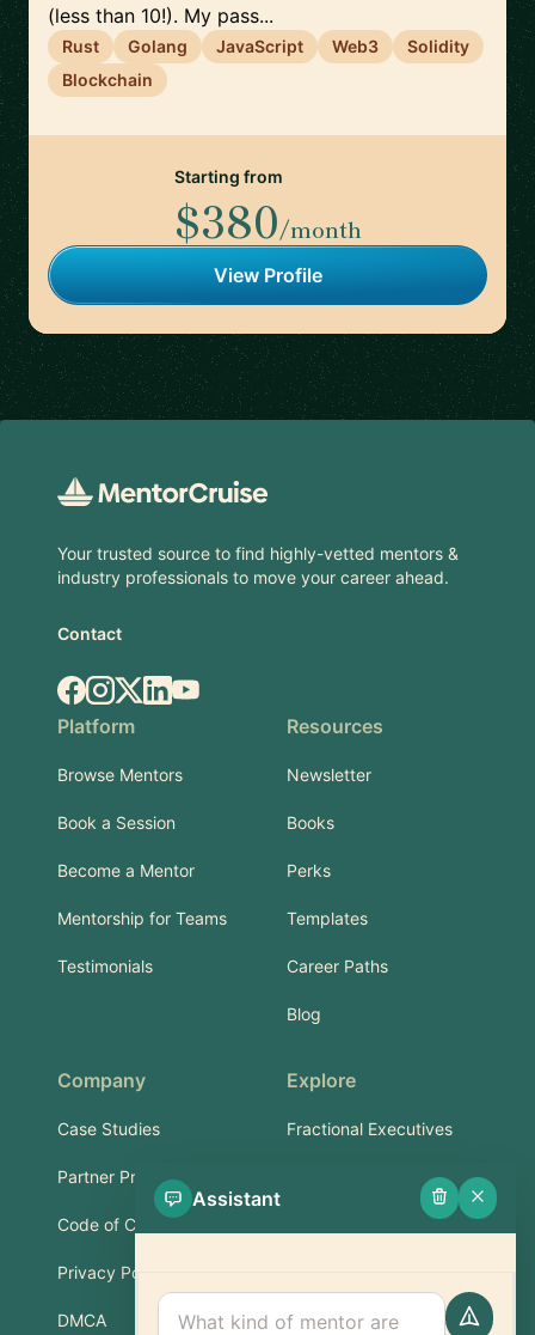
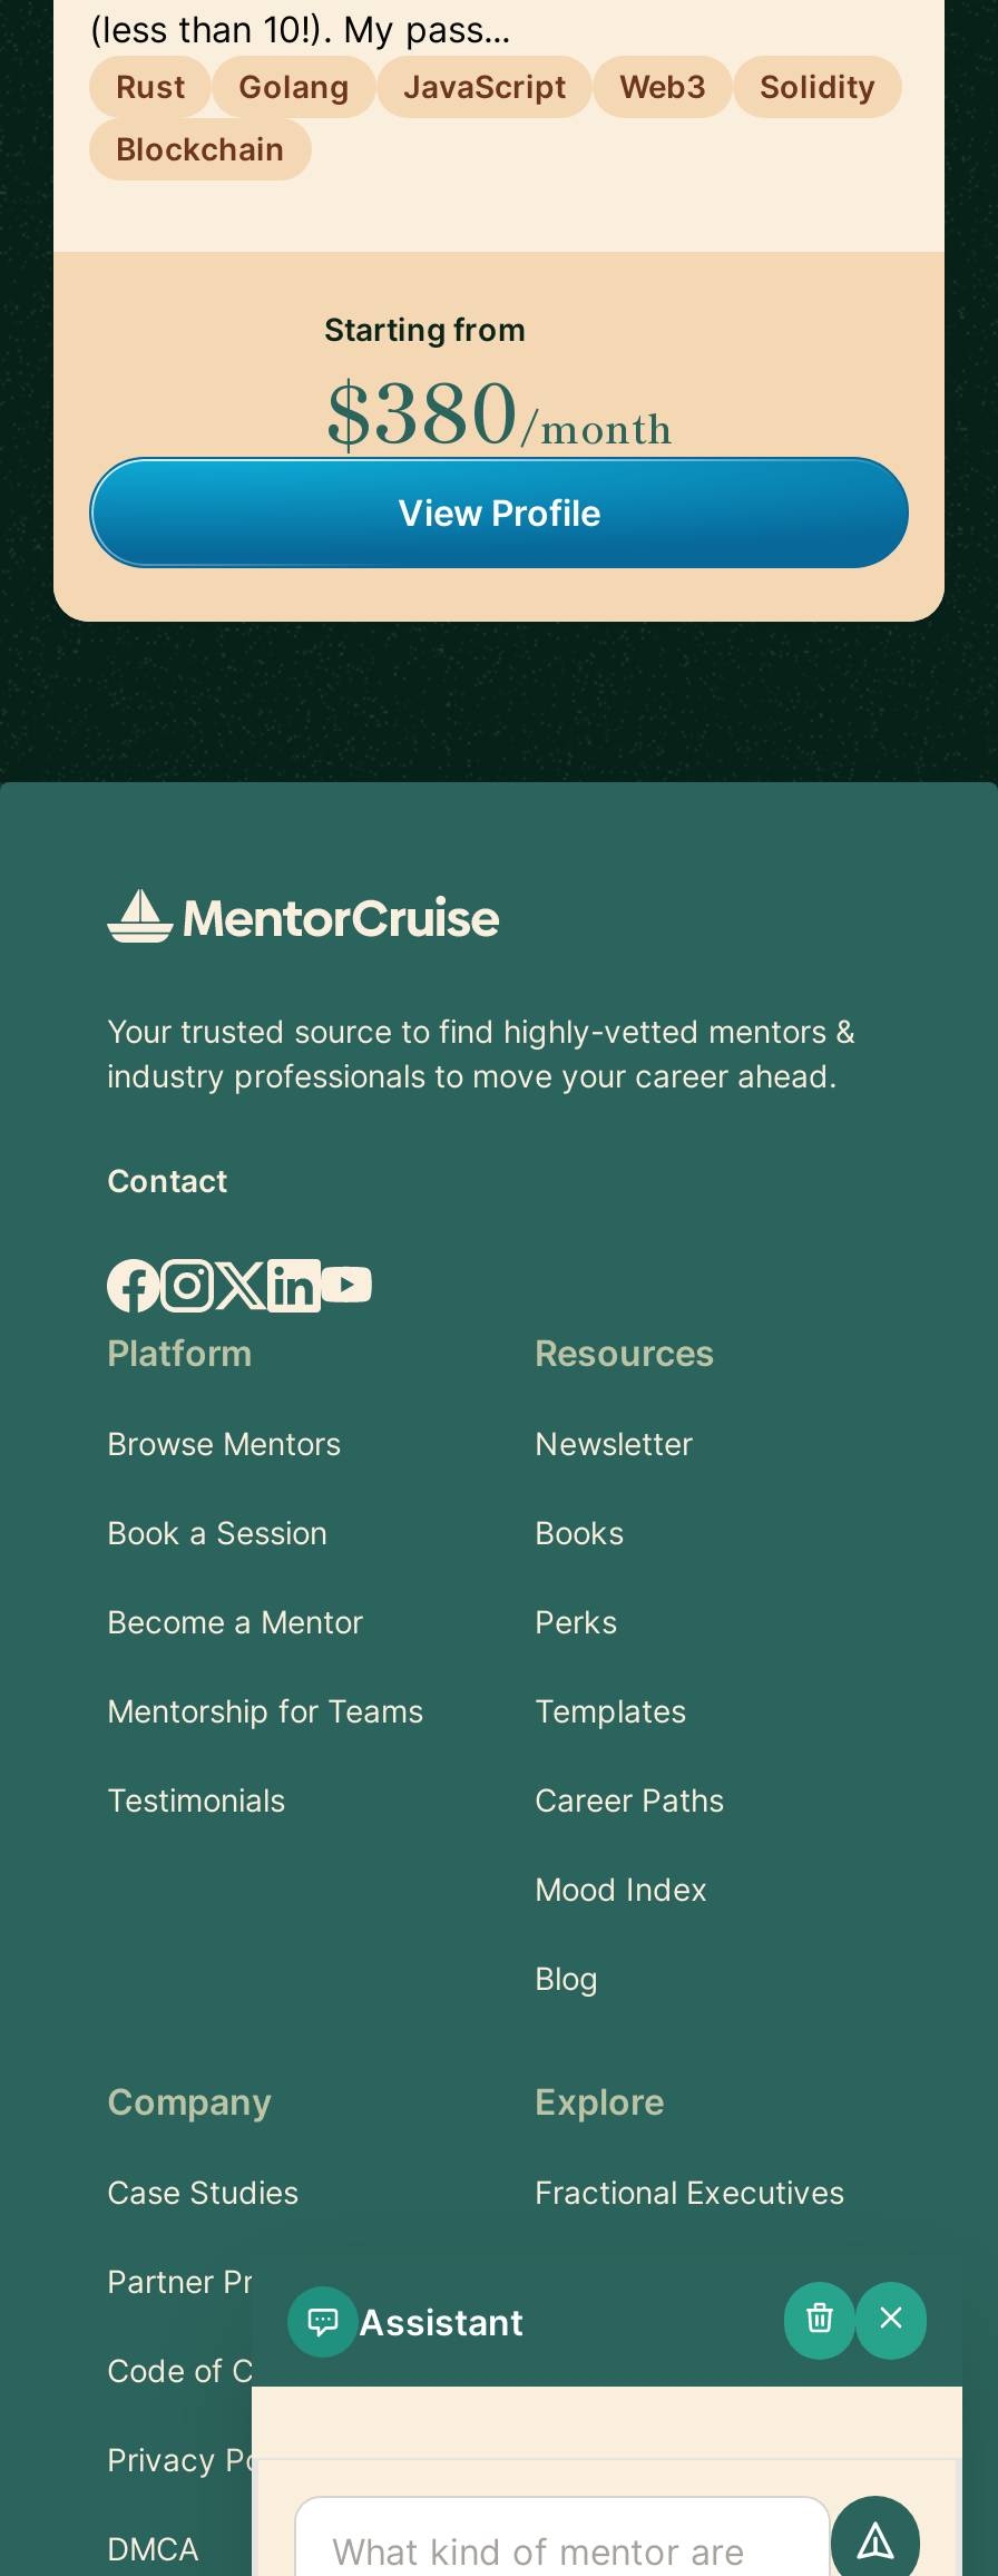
+ Mood Index
